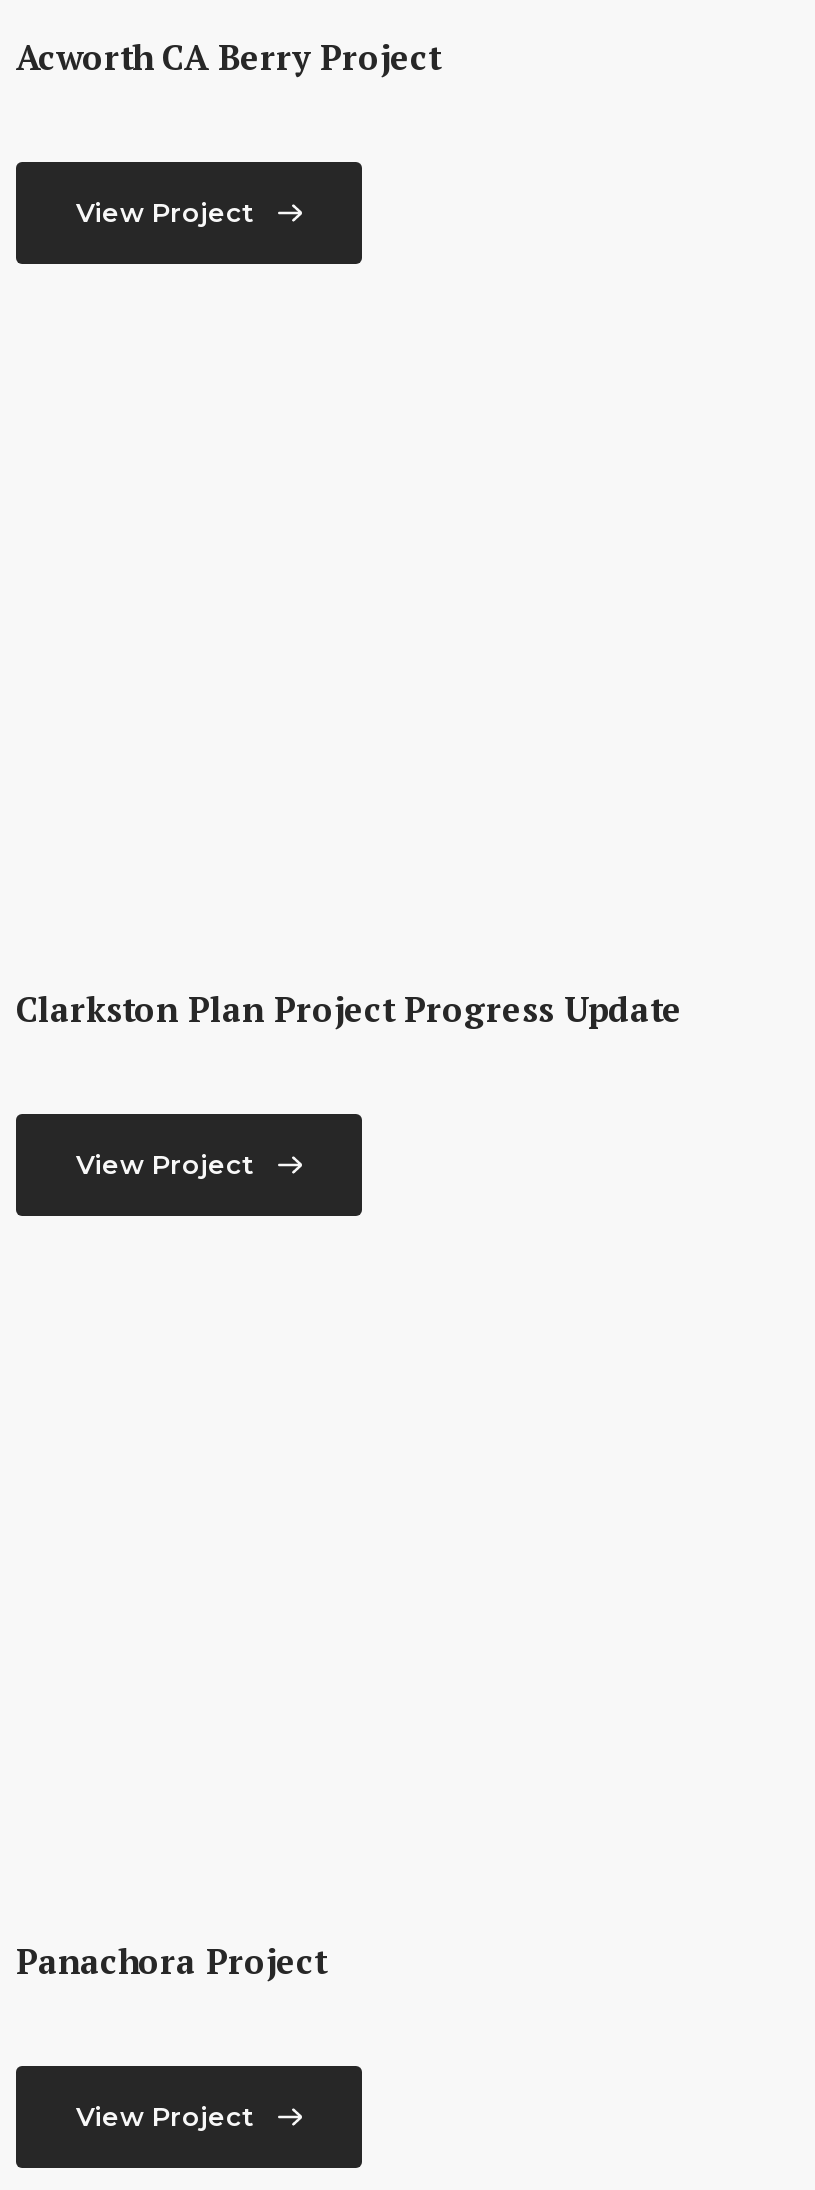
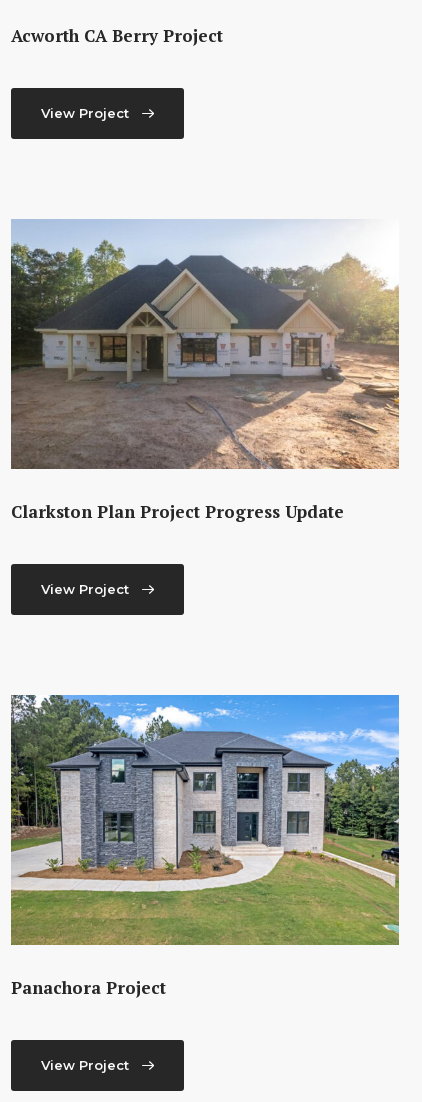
+ [image]

+ [image]
